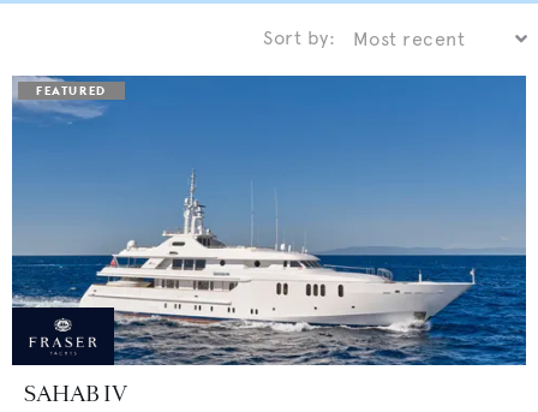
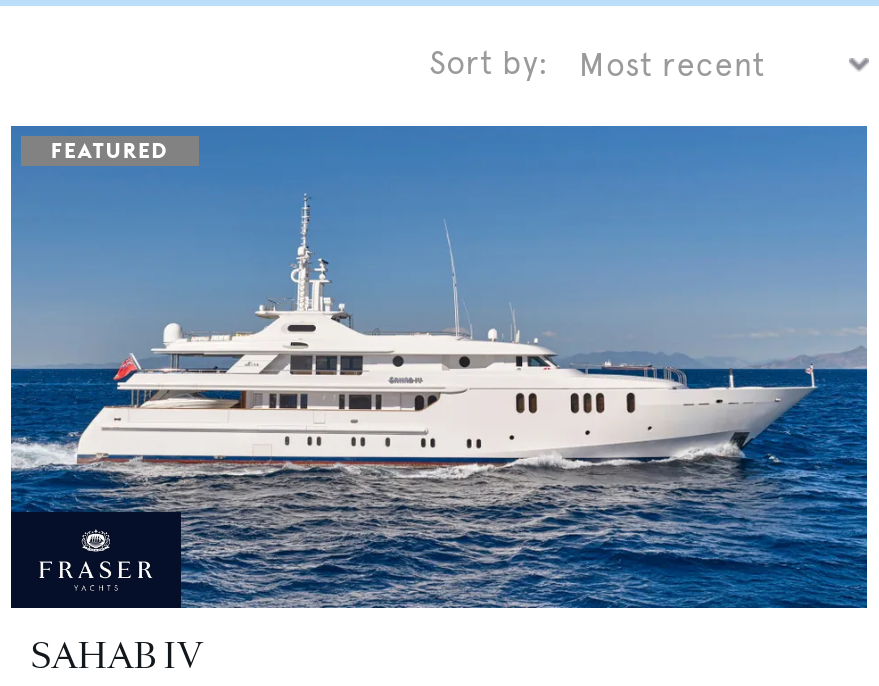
- [image]
+ [image]
